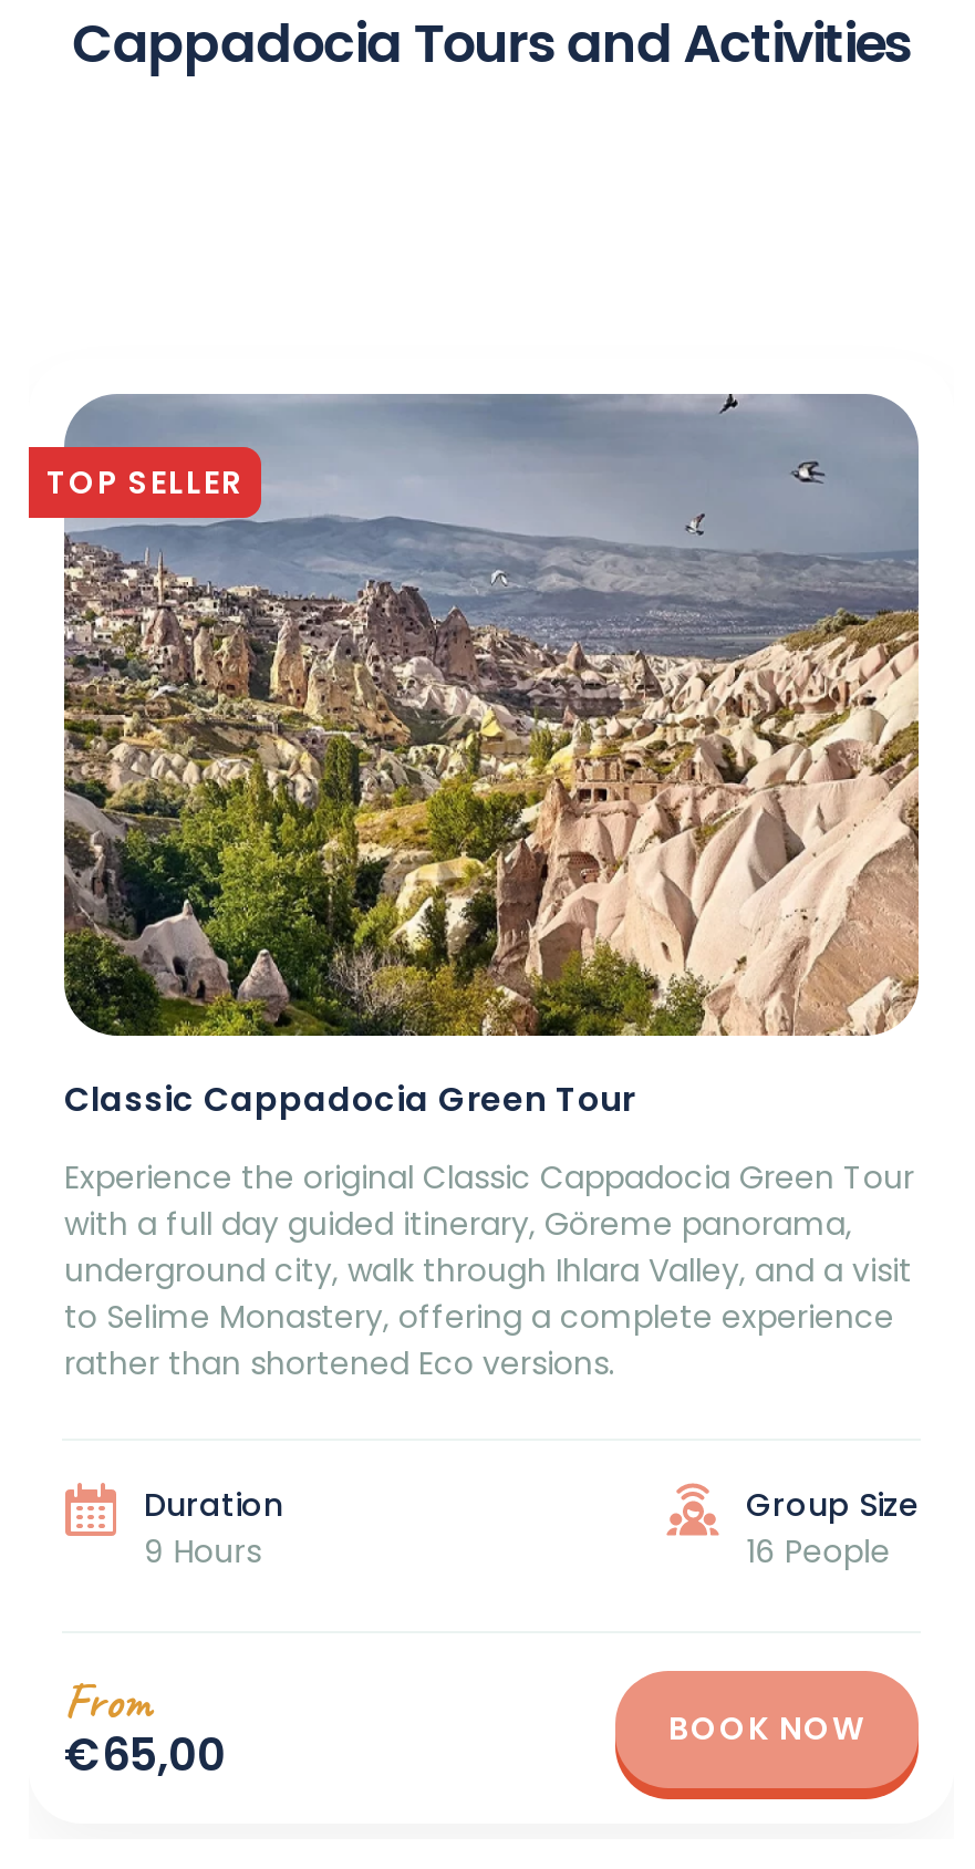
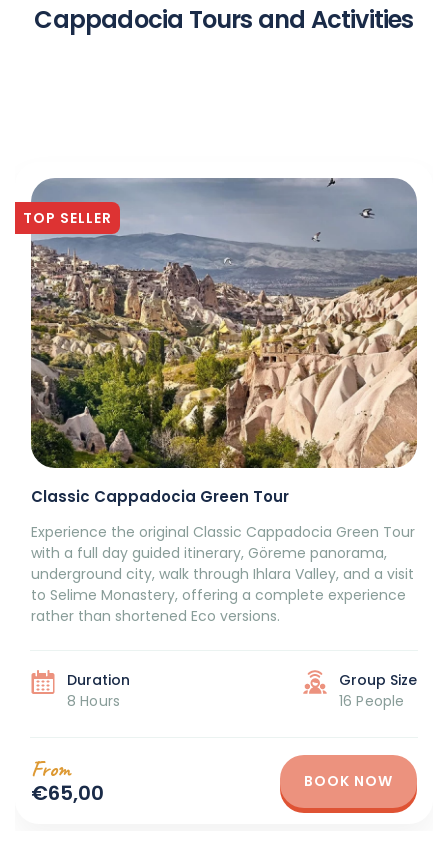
- 9 Hours
+ 8 Hours
